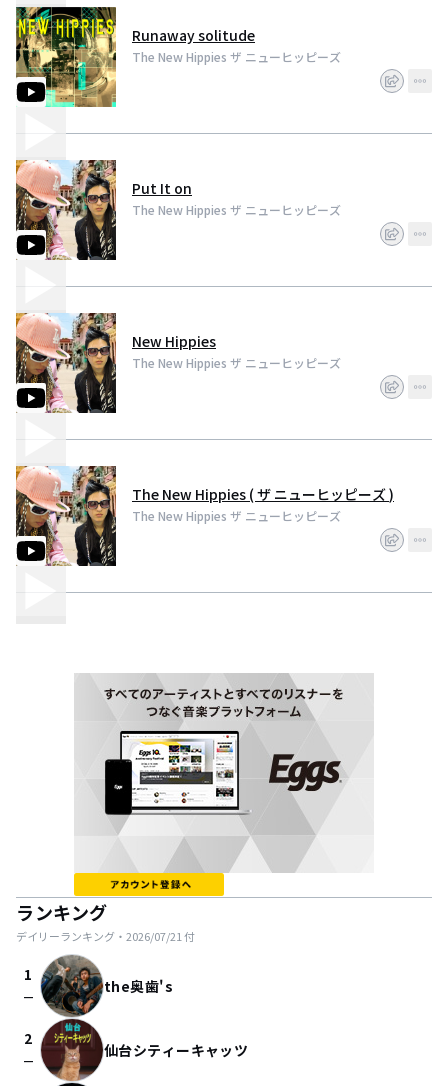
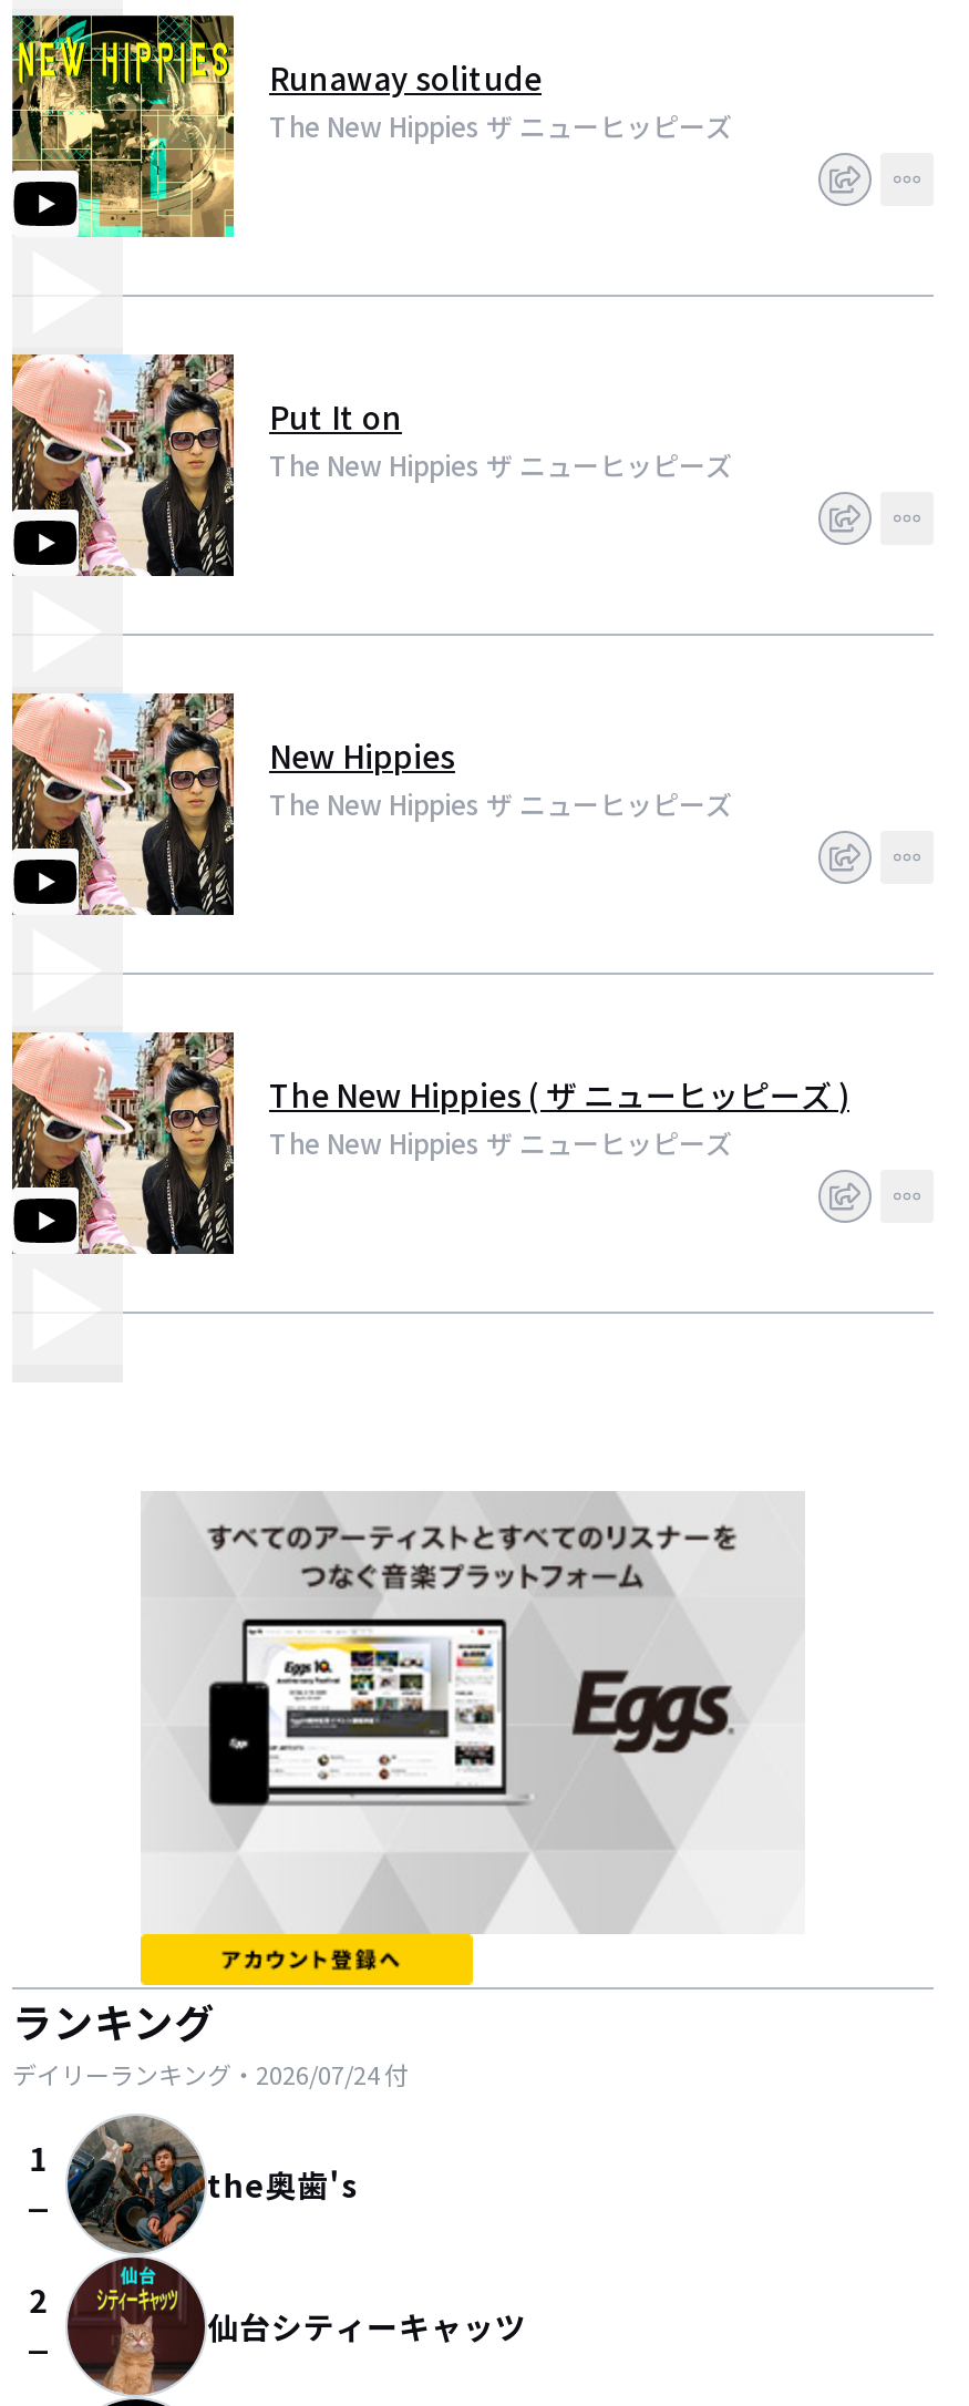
- デイリーランキング・2026/07/21付
+ デイリーランキング・2026/07/24付
